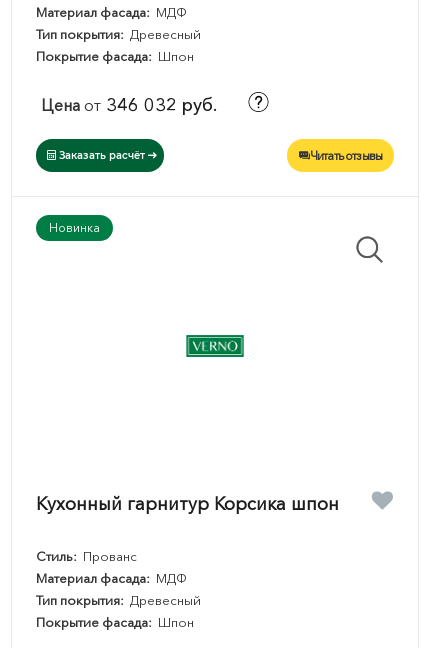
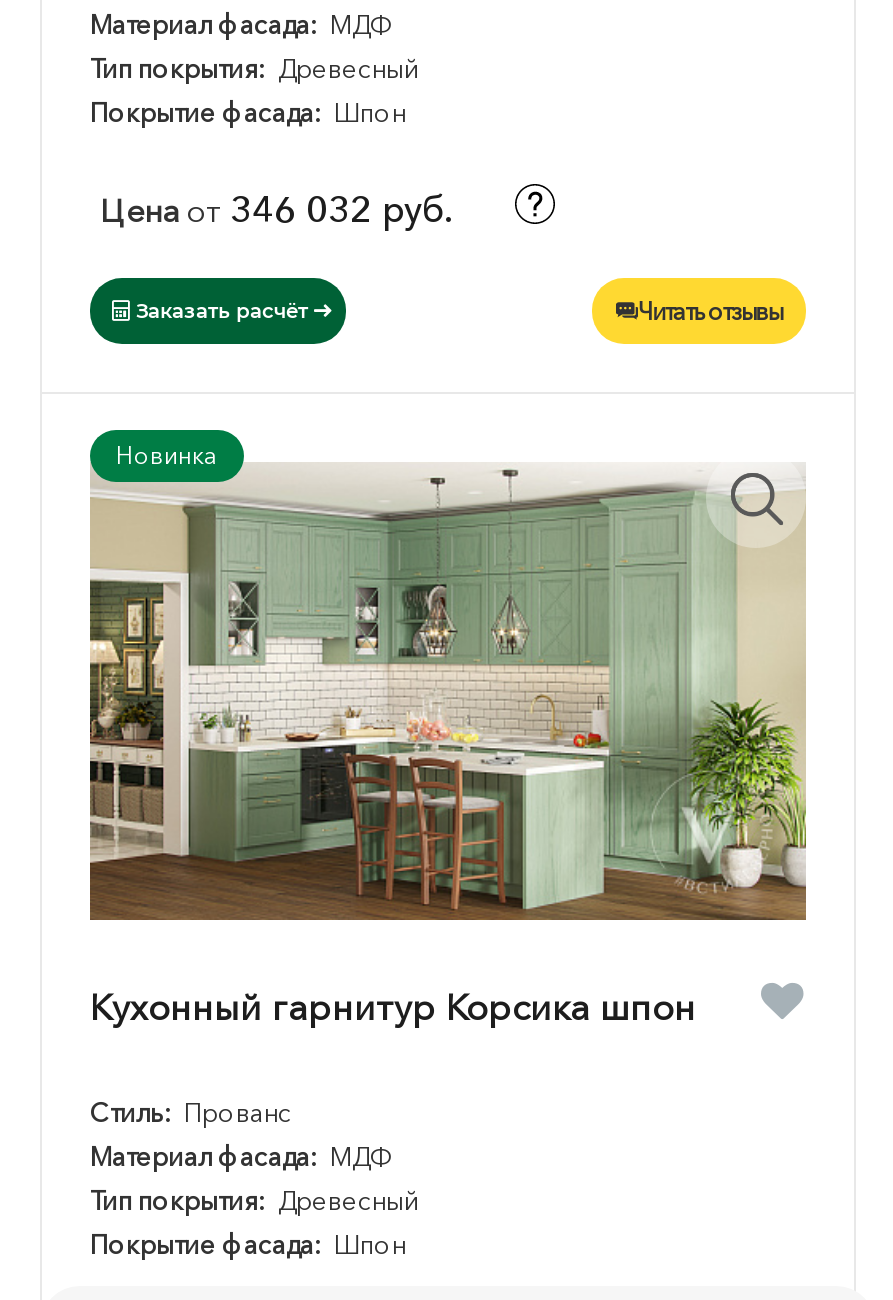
+ [image]
